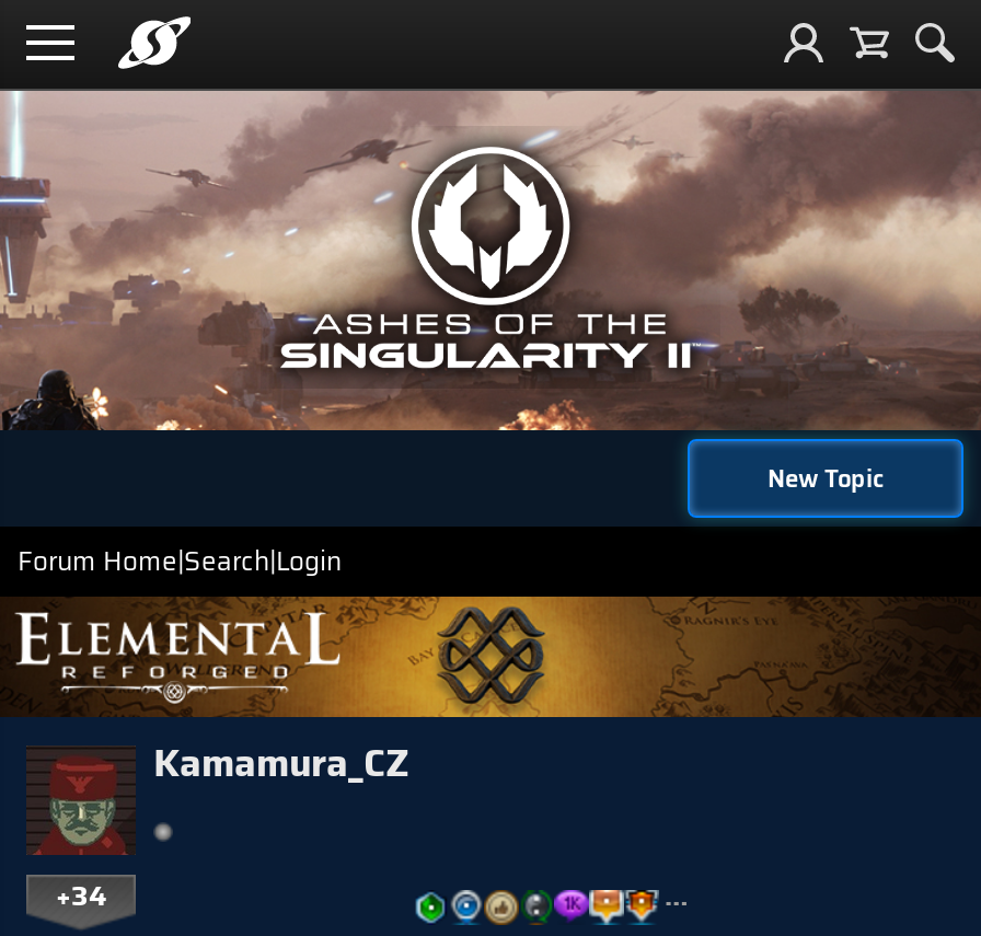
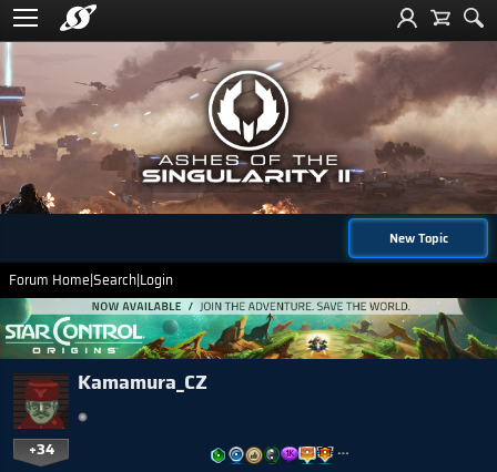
- [image]
+ [image]
